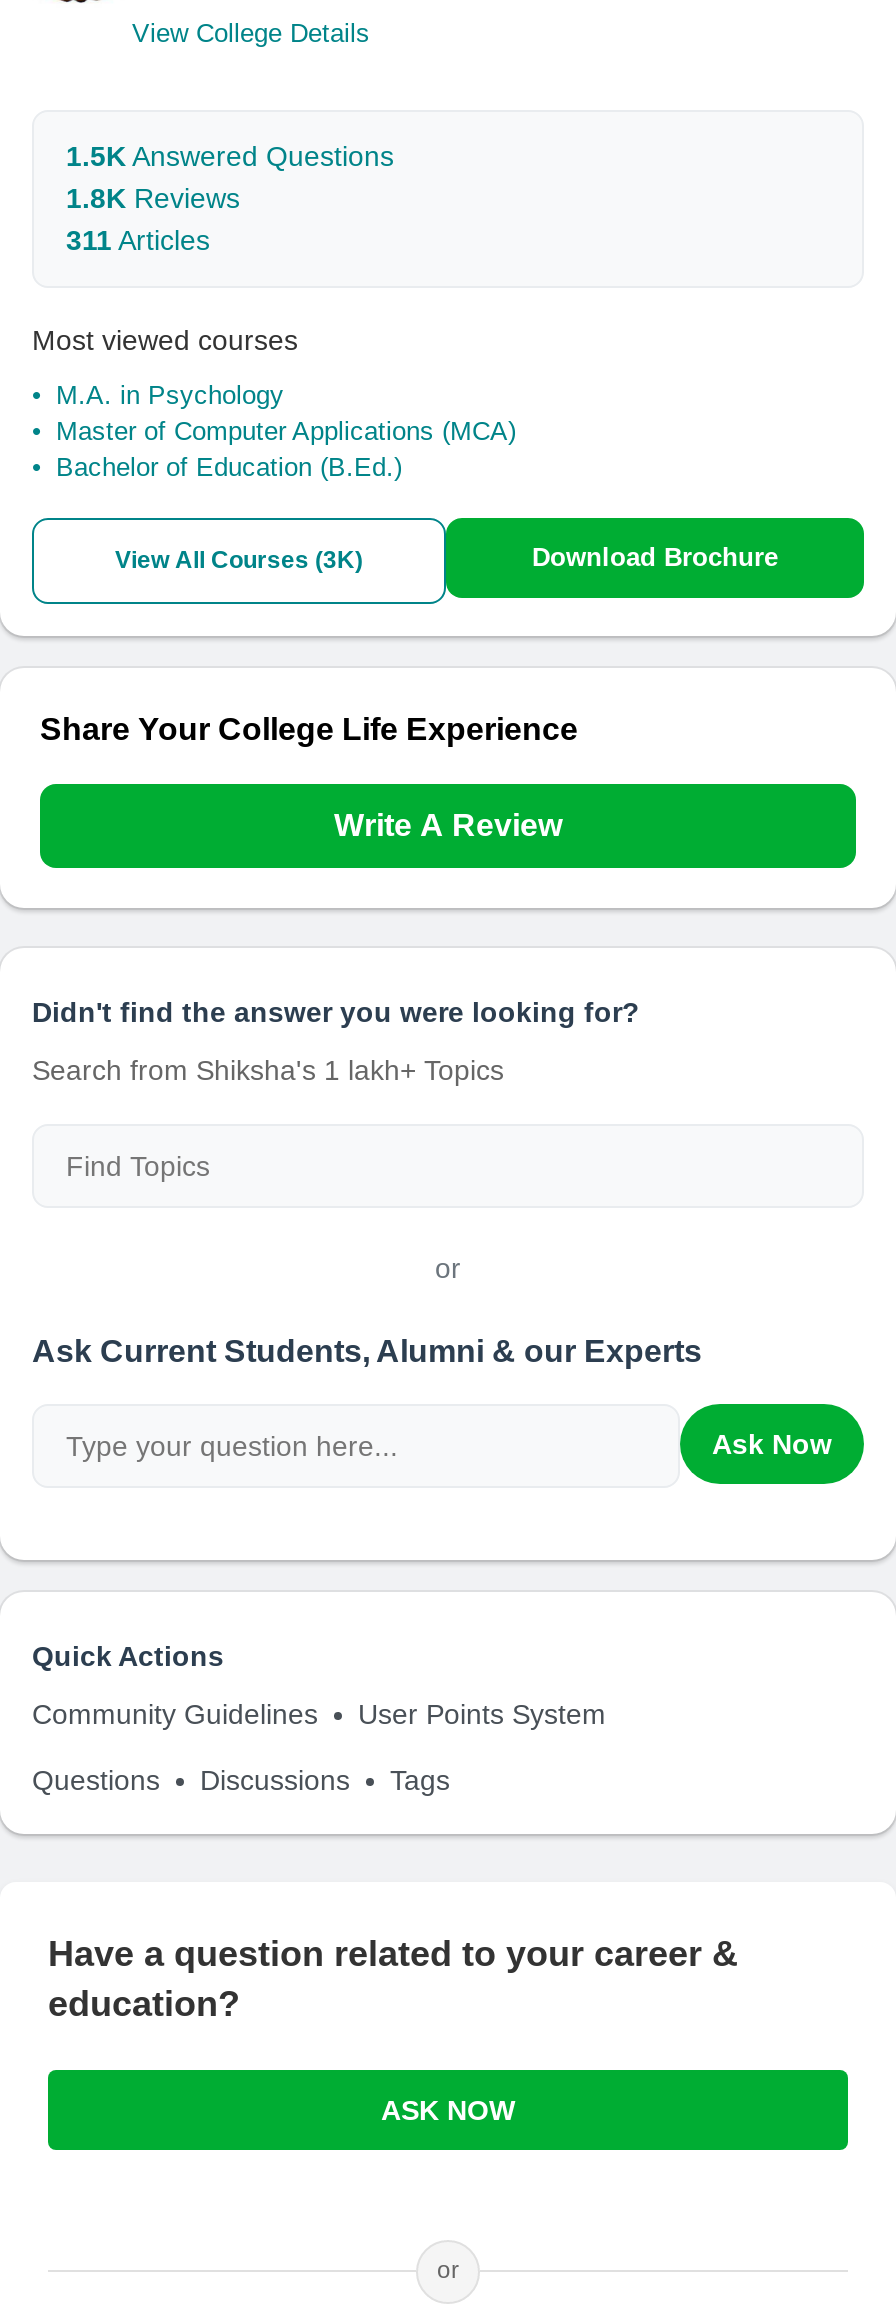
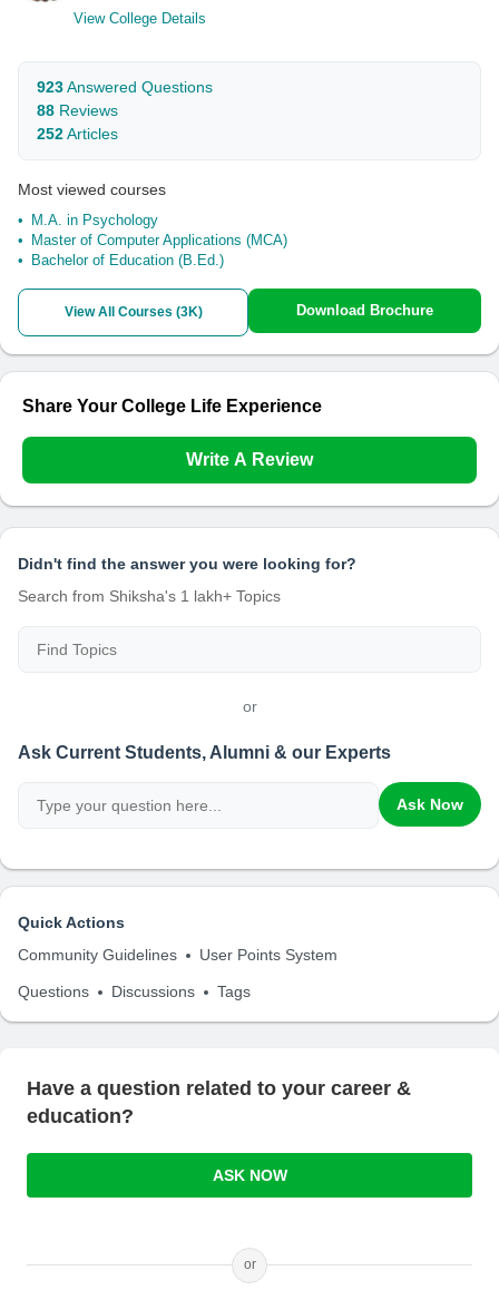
- 1.5K Answered Questions
+ 923 Answered Questions

- 1.8K Reviews
+ 88 Reviews

- 311 Articles
+ 252 Articles
